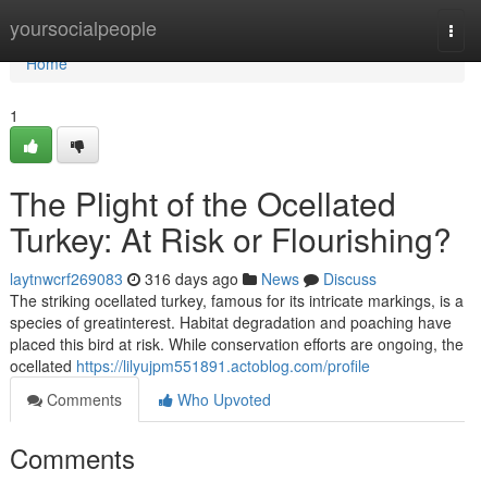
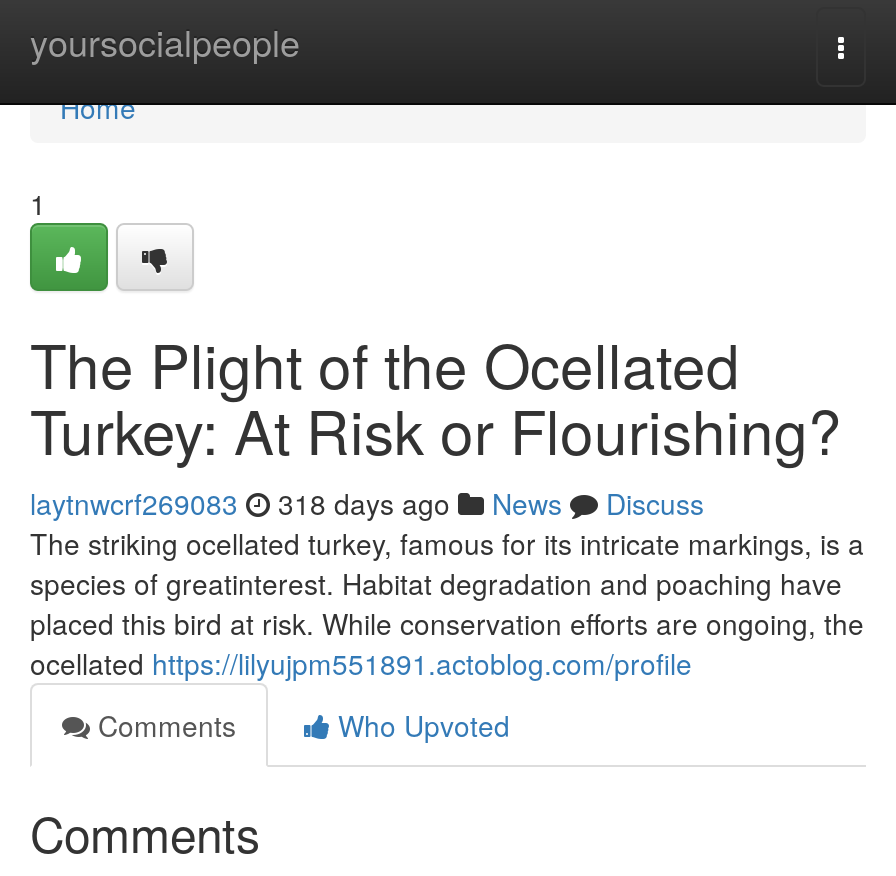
- laytnwcrf269083 316 days ago News Discuss
+ laytnwcrf269083 318 days ago News Discuss
